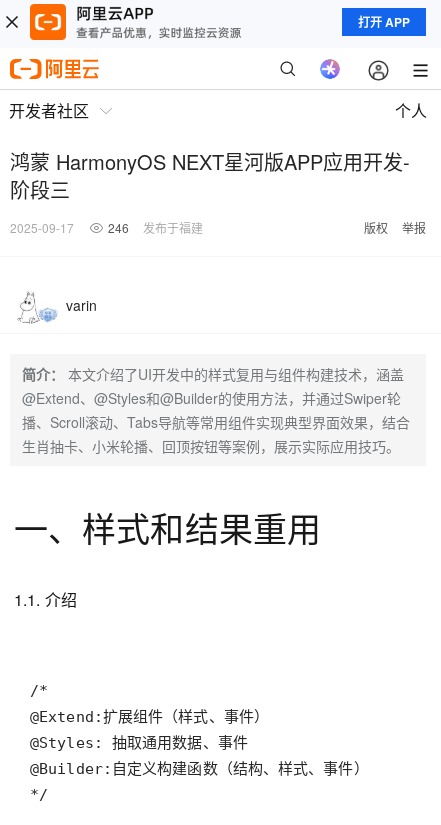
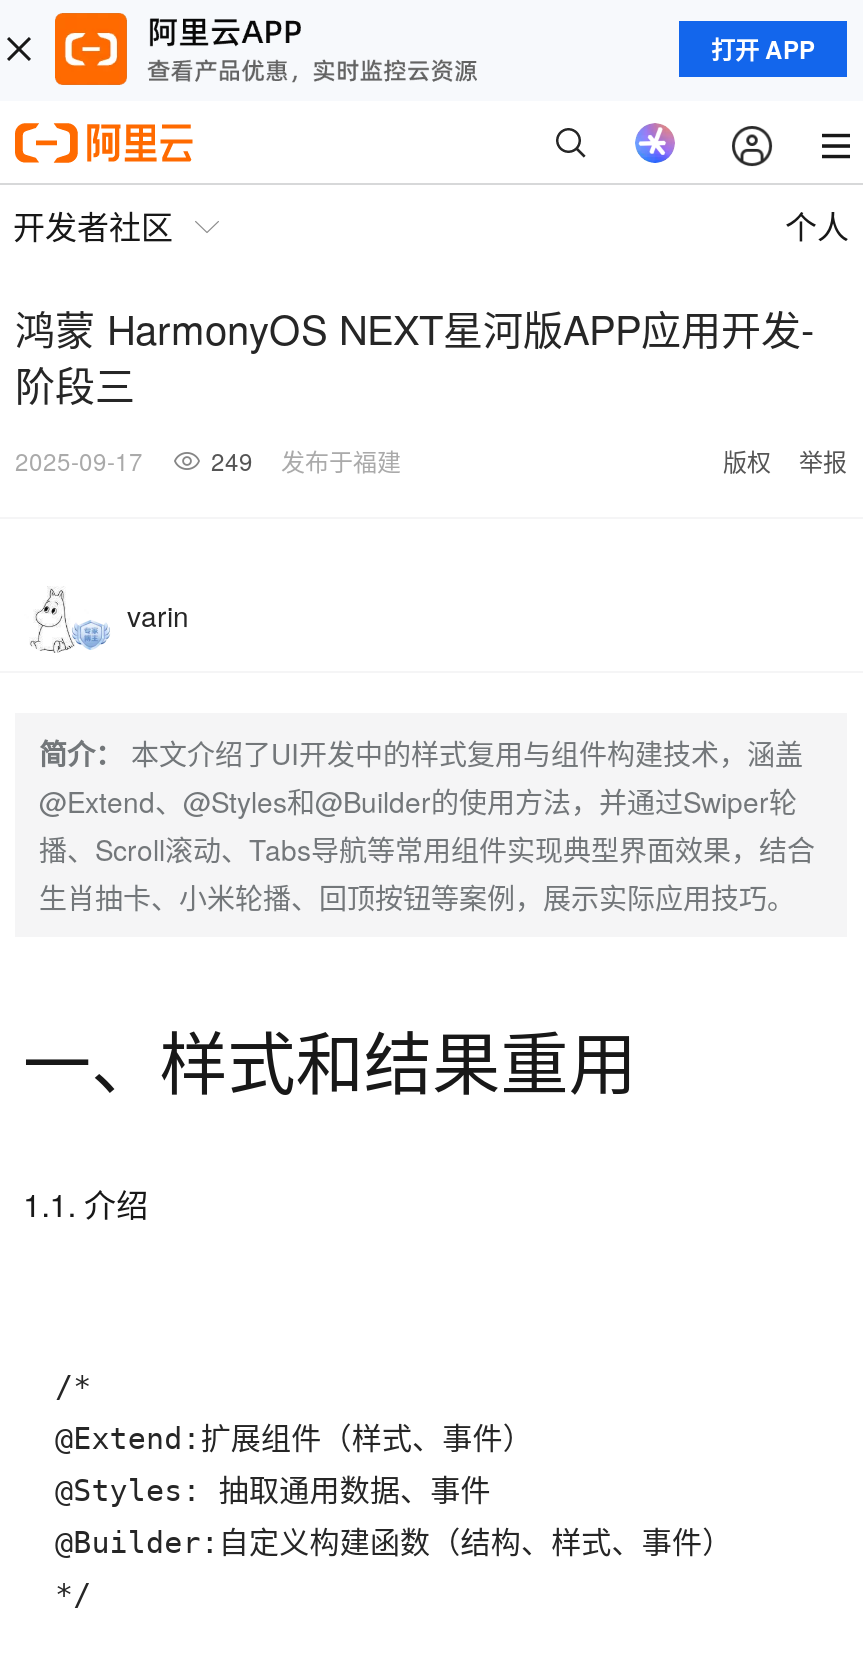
- 2025-09-17 246 发布于福建
+ 2025-09-17 249 发布于福建
